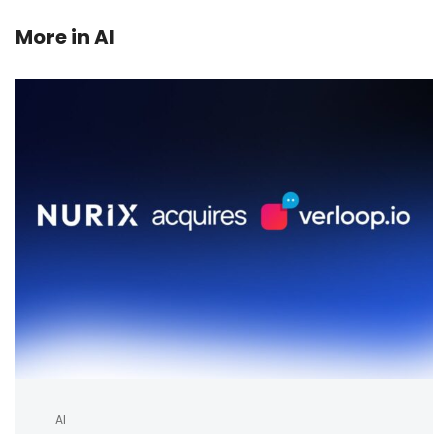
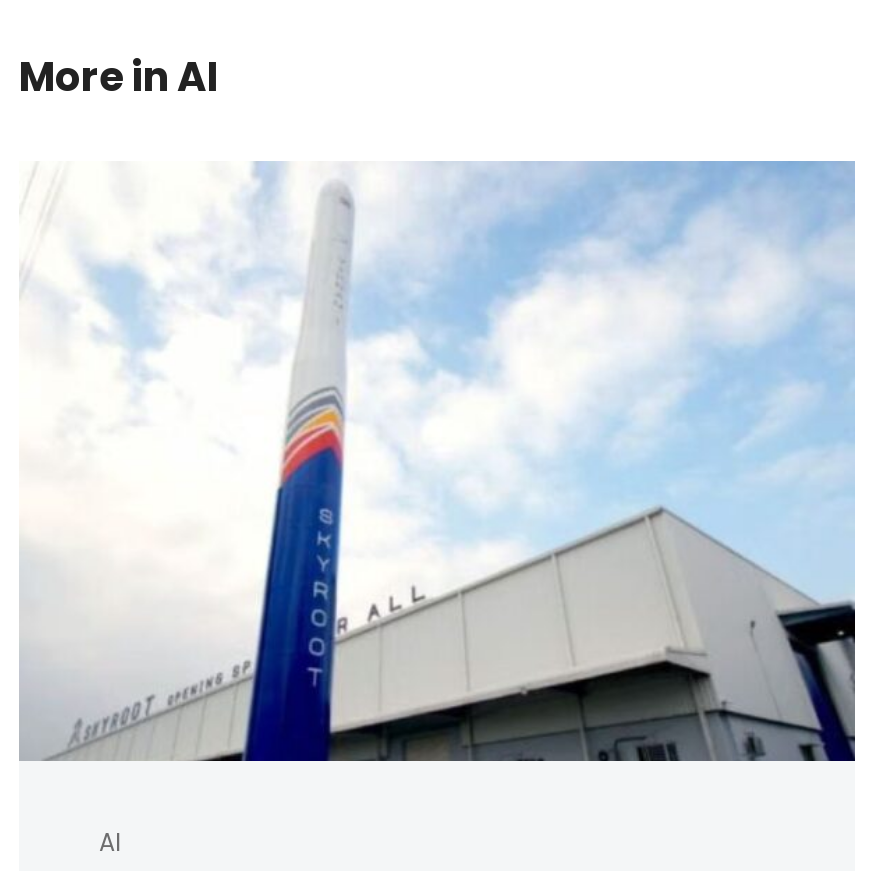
- [image]
+ [image]
